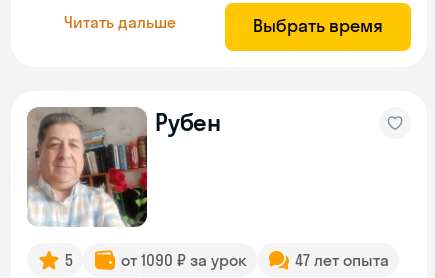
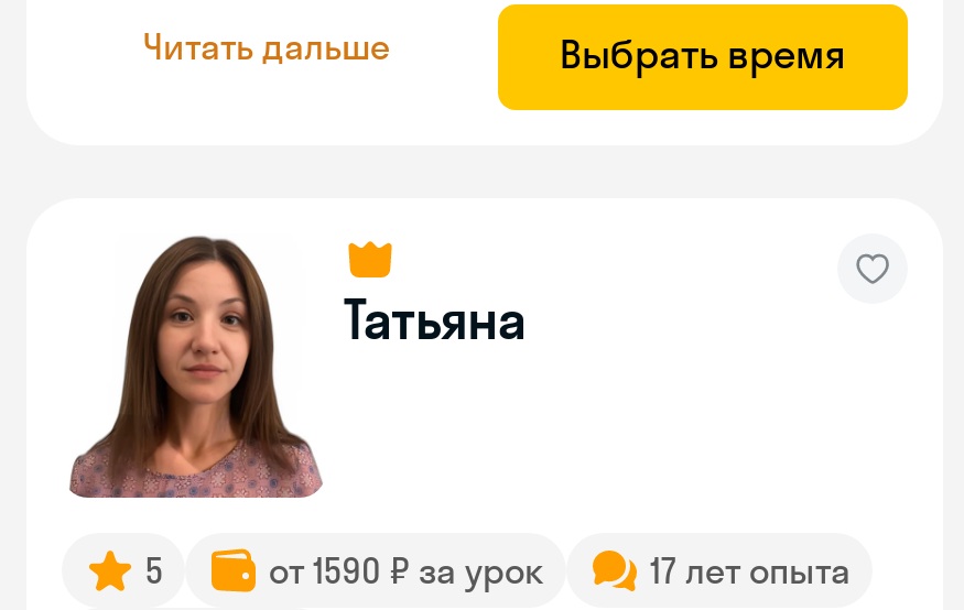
- [image]
- Рубен
+ [image]
+ Татьяна

- от 1090 ₽ за урок
- 47 лет опыта
+ от 1590 ₽ за урок
+ 17 лет опыта
